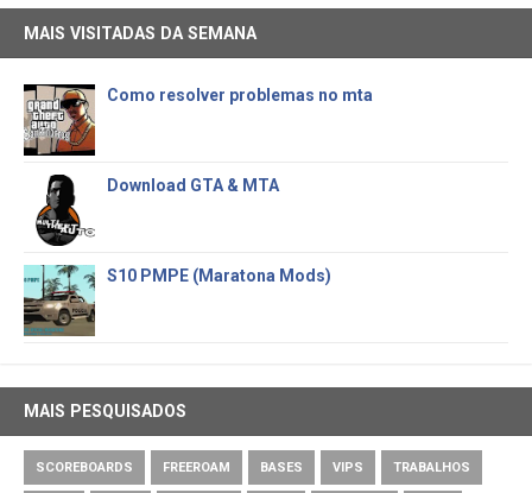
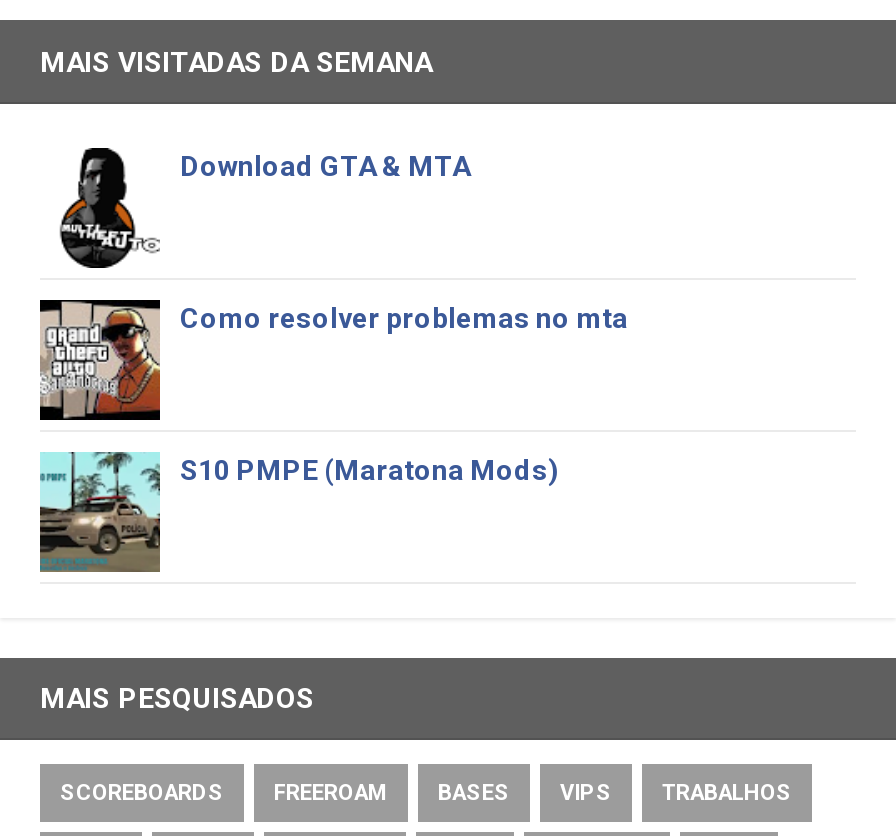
moved down: [image] | Como resolver problemas no mta

moved up: [image] | Download GTA & MTA
